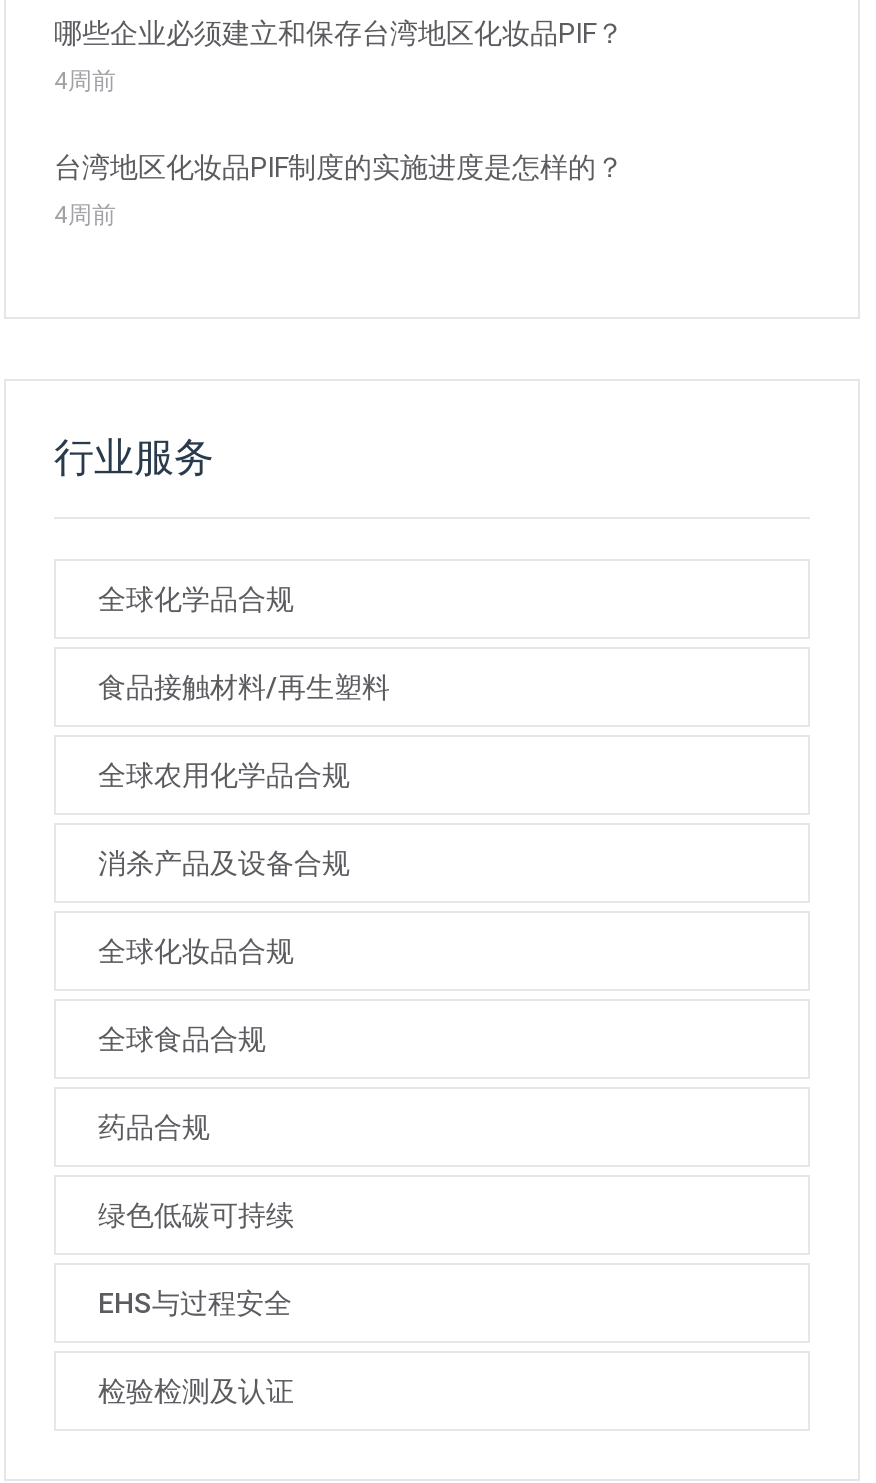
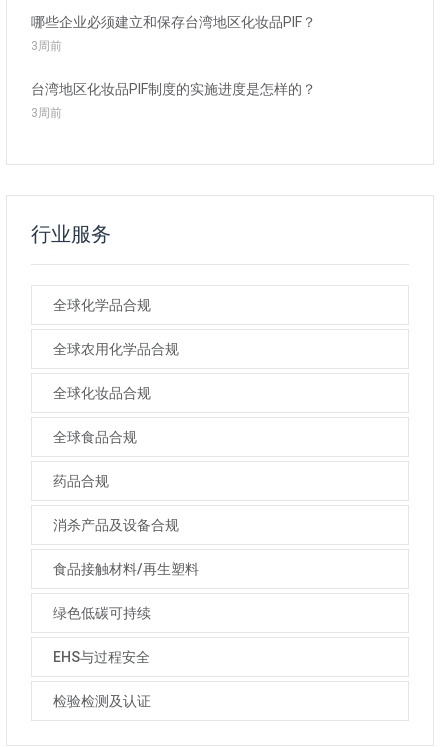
- 4周前
+ 3周前

- 4周前
+ 3周前

moved down: 食品接触材料/再生塑料

moved up: 全球农用化学品合规

moved down: 消杀产品及设备合规

moved up: 全球化妆品合规 | 全球食品合规 | 药品合规
